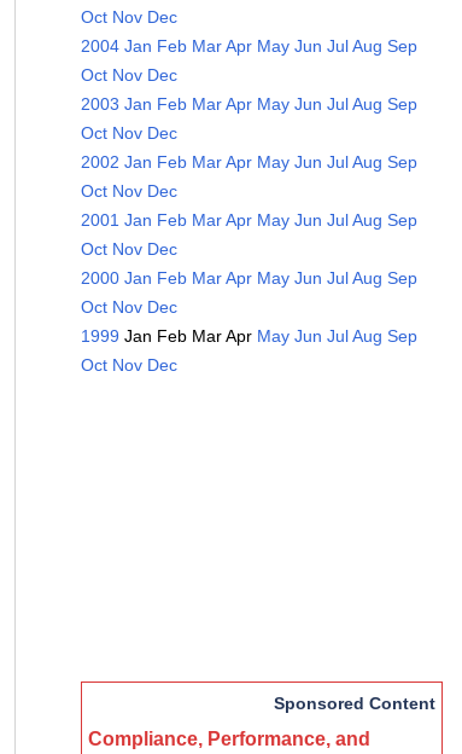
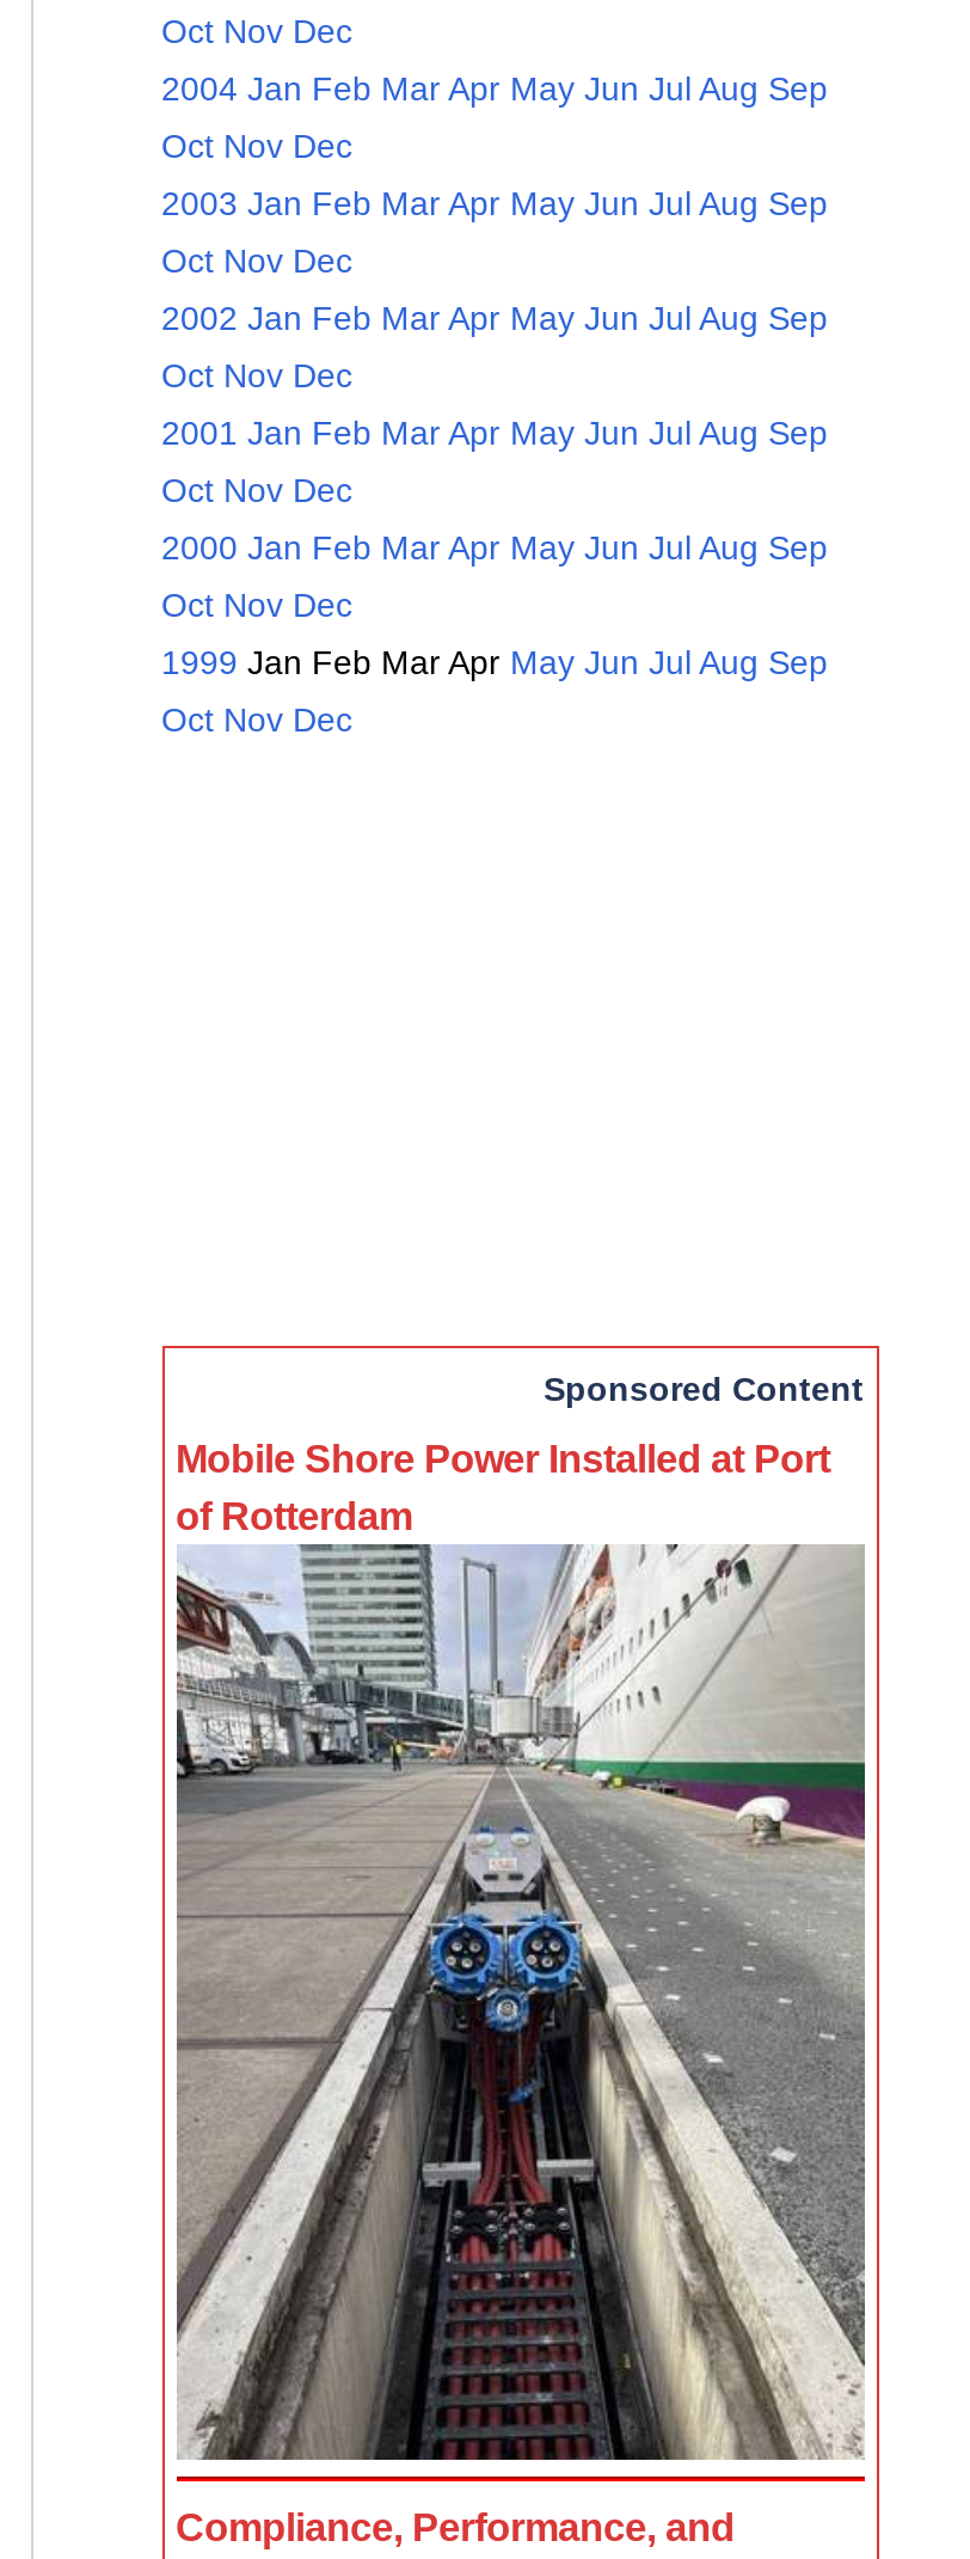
+ [image]

+ Mobile Shore Power Installed at Port
+ of Rotterdam
